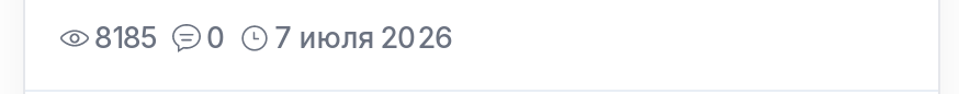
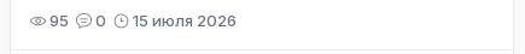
- 8185
+ 95

- 7 июля 2026
+ 15 июля 2026
